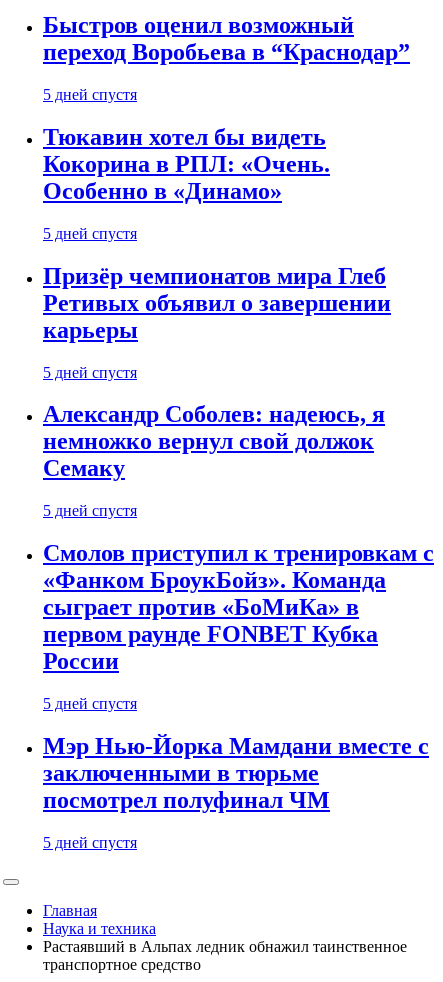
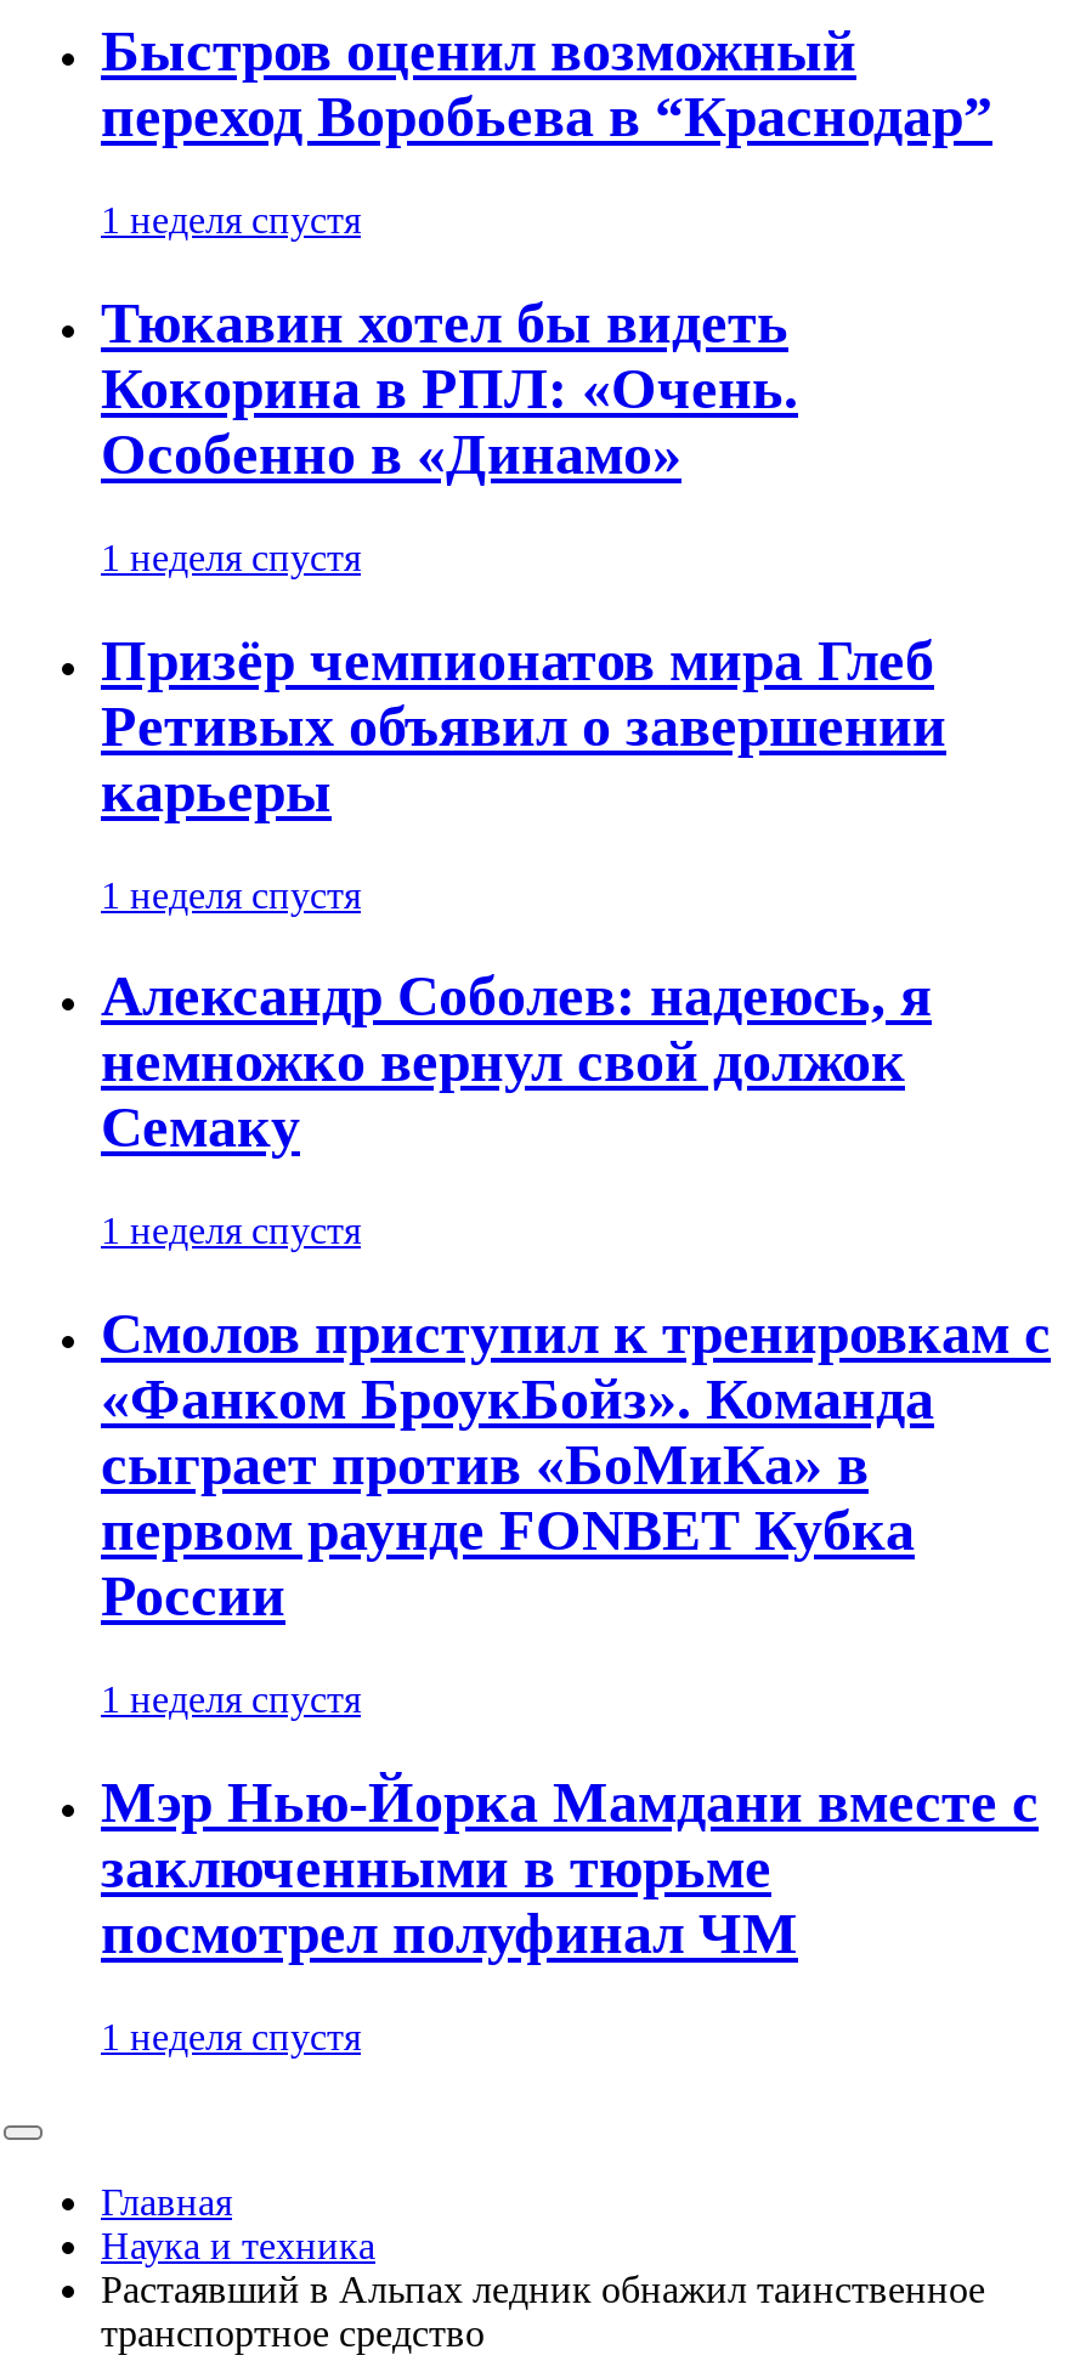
- 5 дней спустя
+ 1 неделя спустя

- 5 дней спустя
+ 1 неделя спустя

- 5 дней спустя
+ 1 неделя спустя

- 5 дней спустя
+ 1 неделя спустя

- 5 дней спустя
+ 1 неделя спустя

- 5 дней спустя
+ 1 неделя спустя
